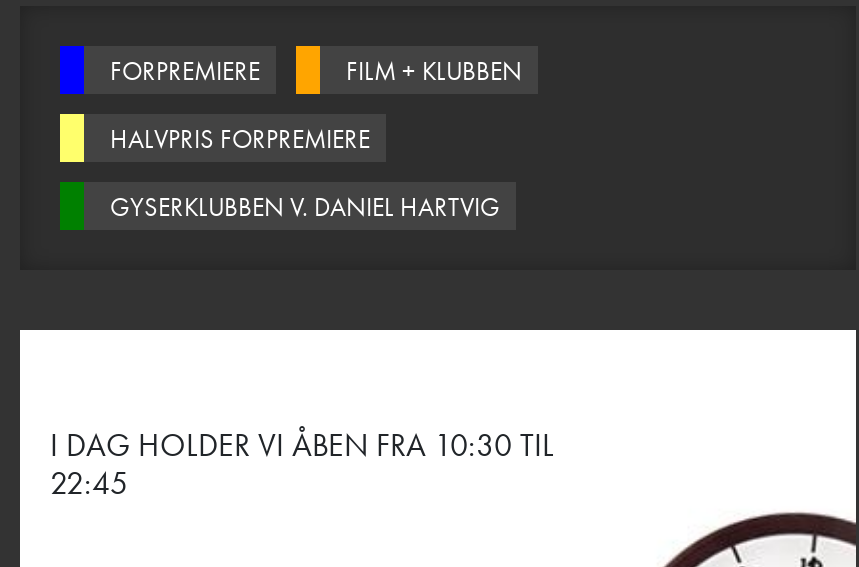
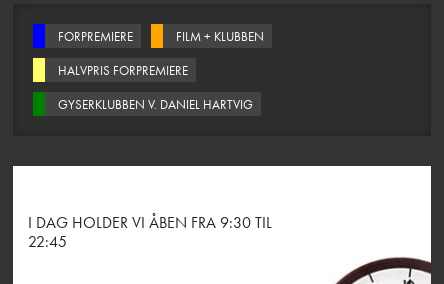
- I DAG HOLDER VI ÅBEN FRA 10:30 TIL
+ I DAG HOLDER VI ÅBEN FRA 9:30 TIL
